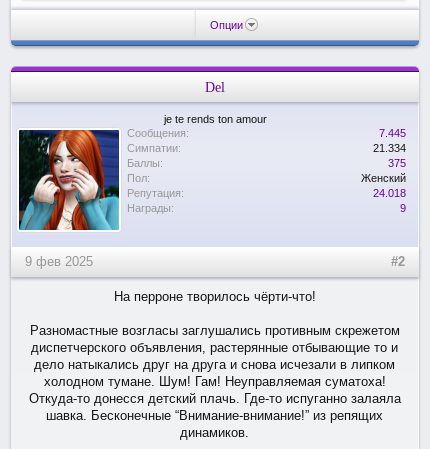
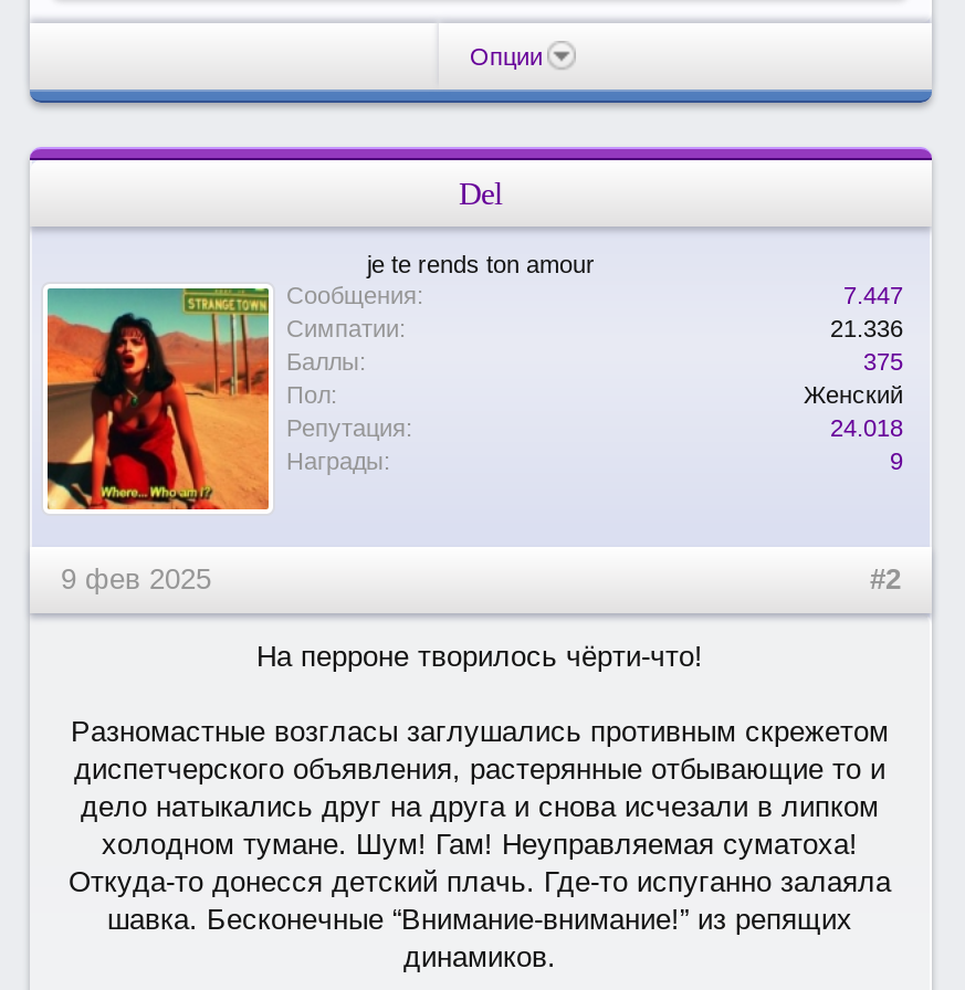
- [image]
+ [image]

- 7.445
+ 7.447

- 21.334
+ 21.336
